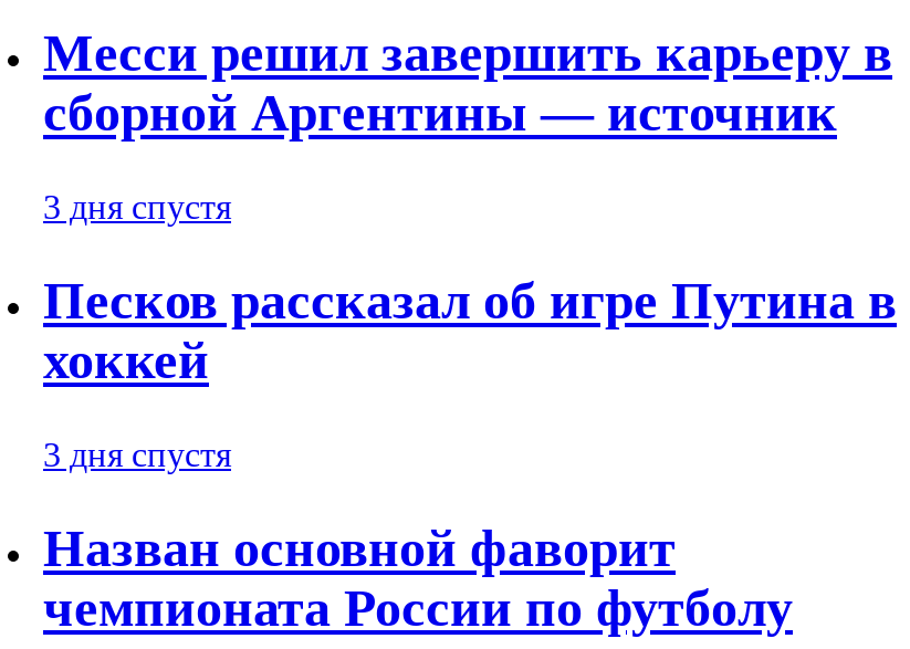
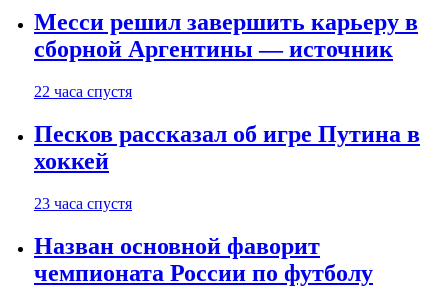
- 3 дня спустя
+ 22 часа спустя

- 3 дня спустя
+ 23 часа спустя
